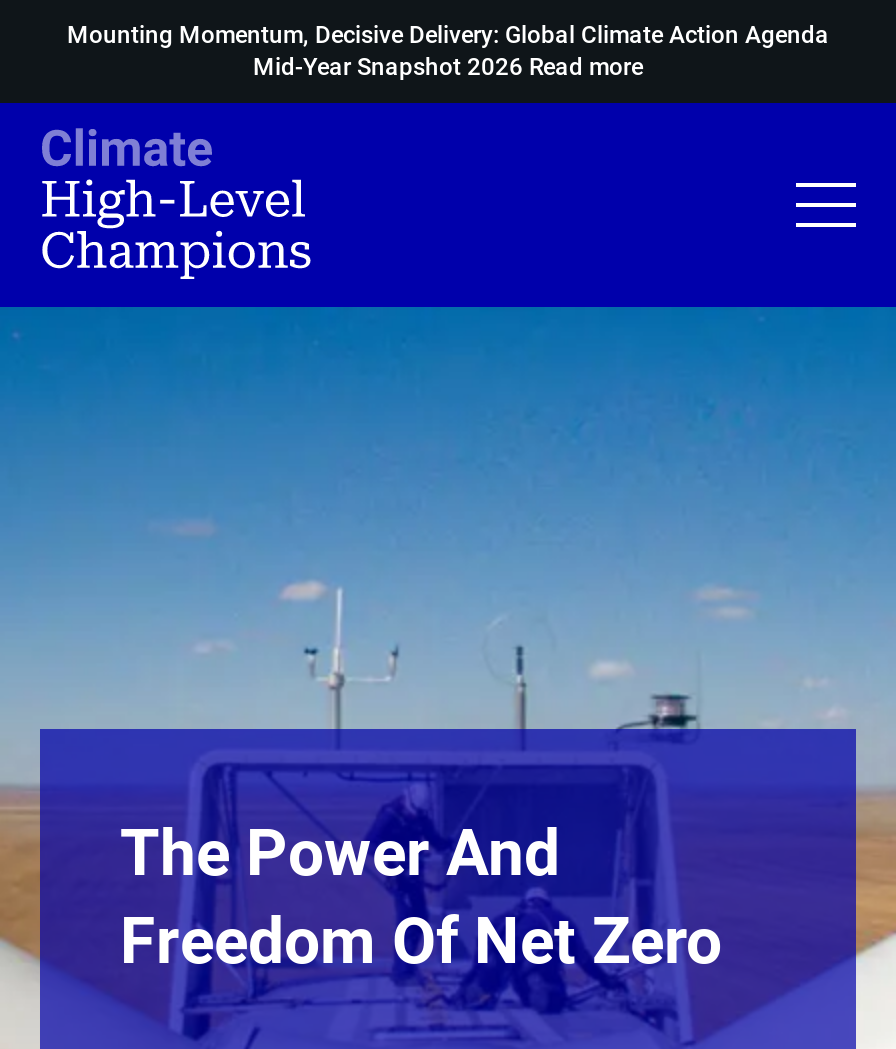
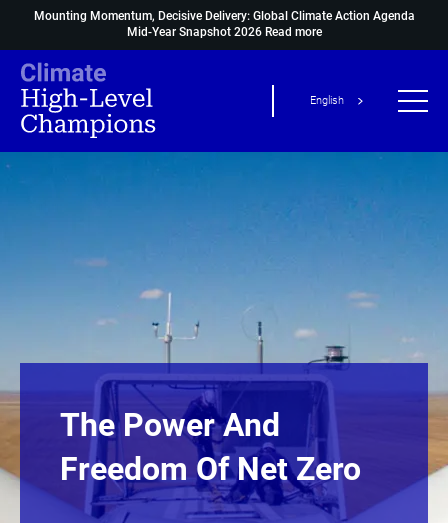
+ English
